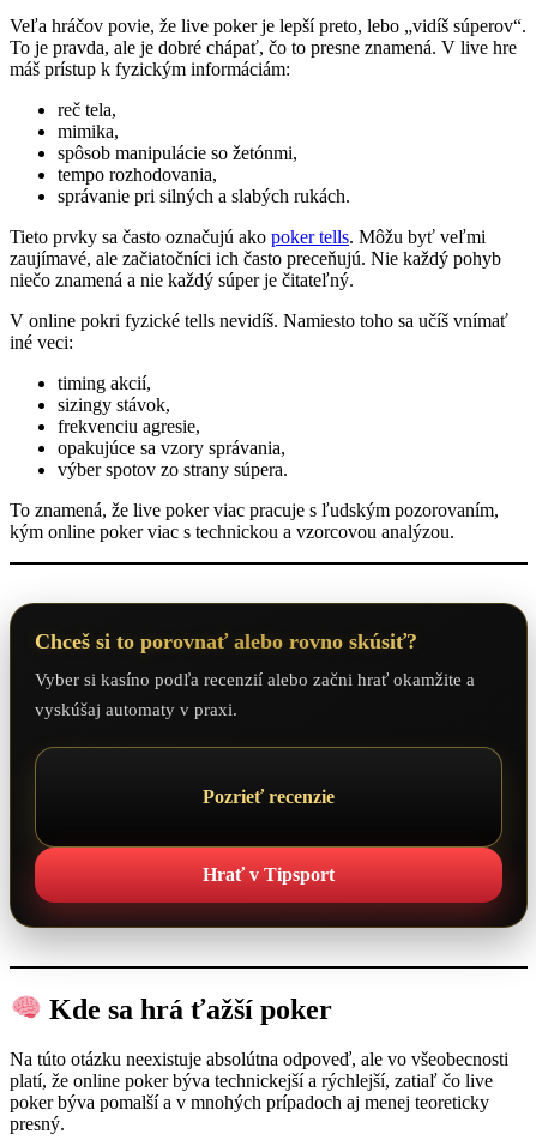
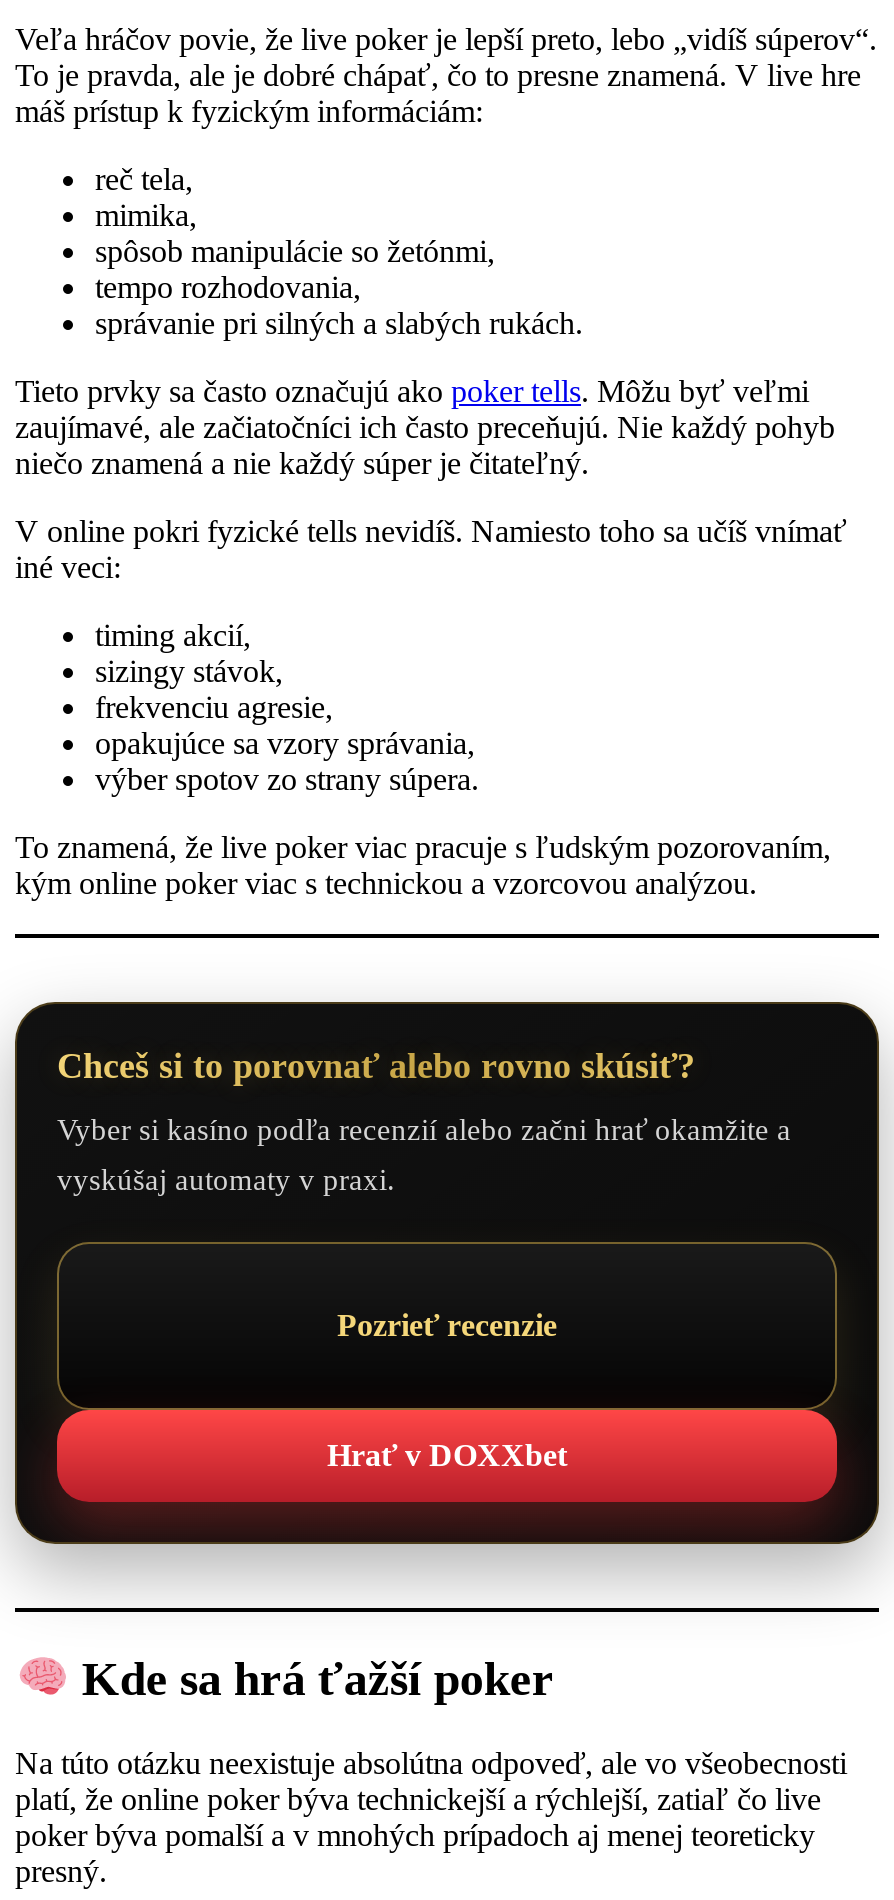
- Hrať v Tipsport
+ Hrať v DOXXbet
